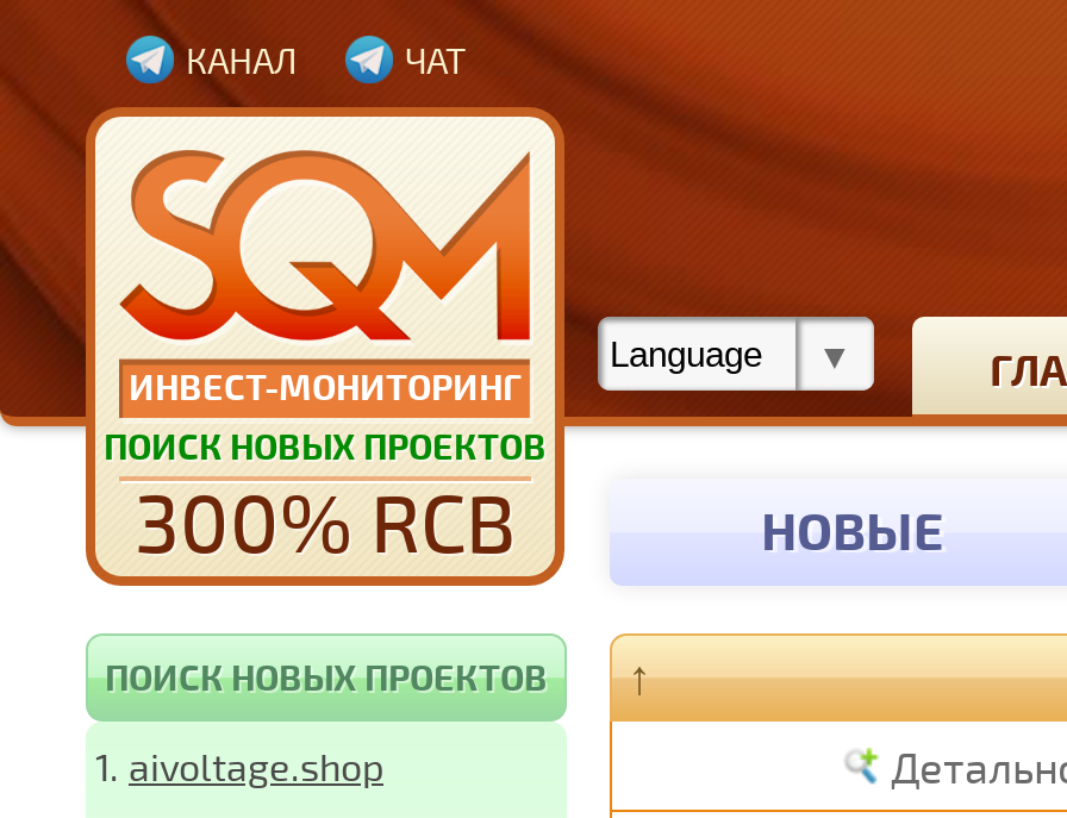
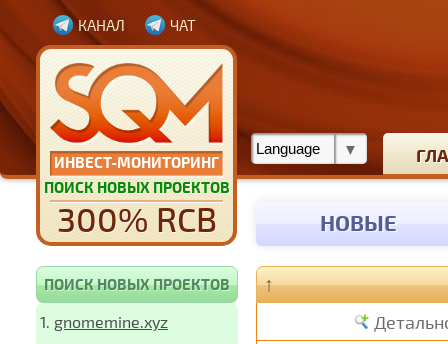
- 1. aivoltage.shop
+ 1. gnomemine.xyz
